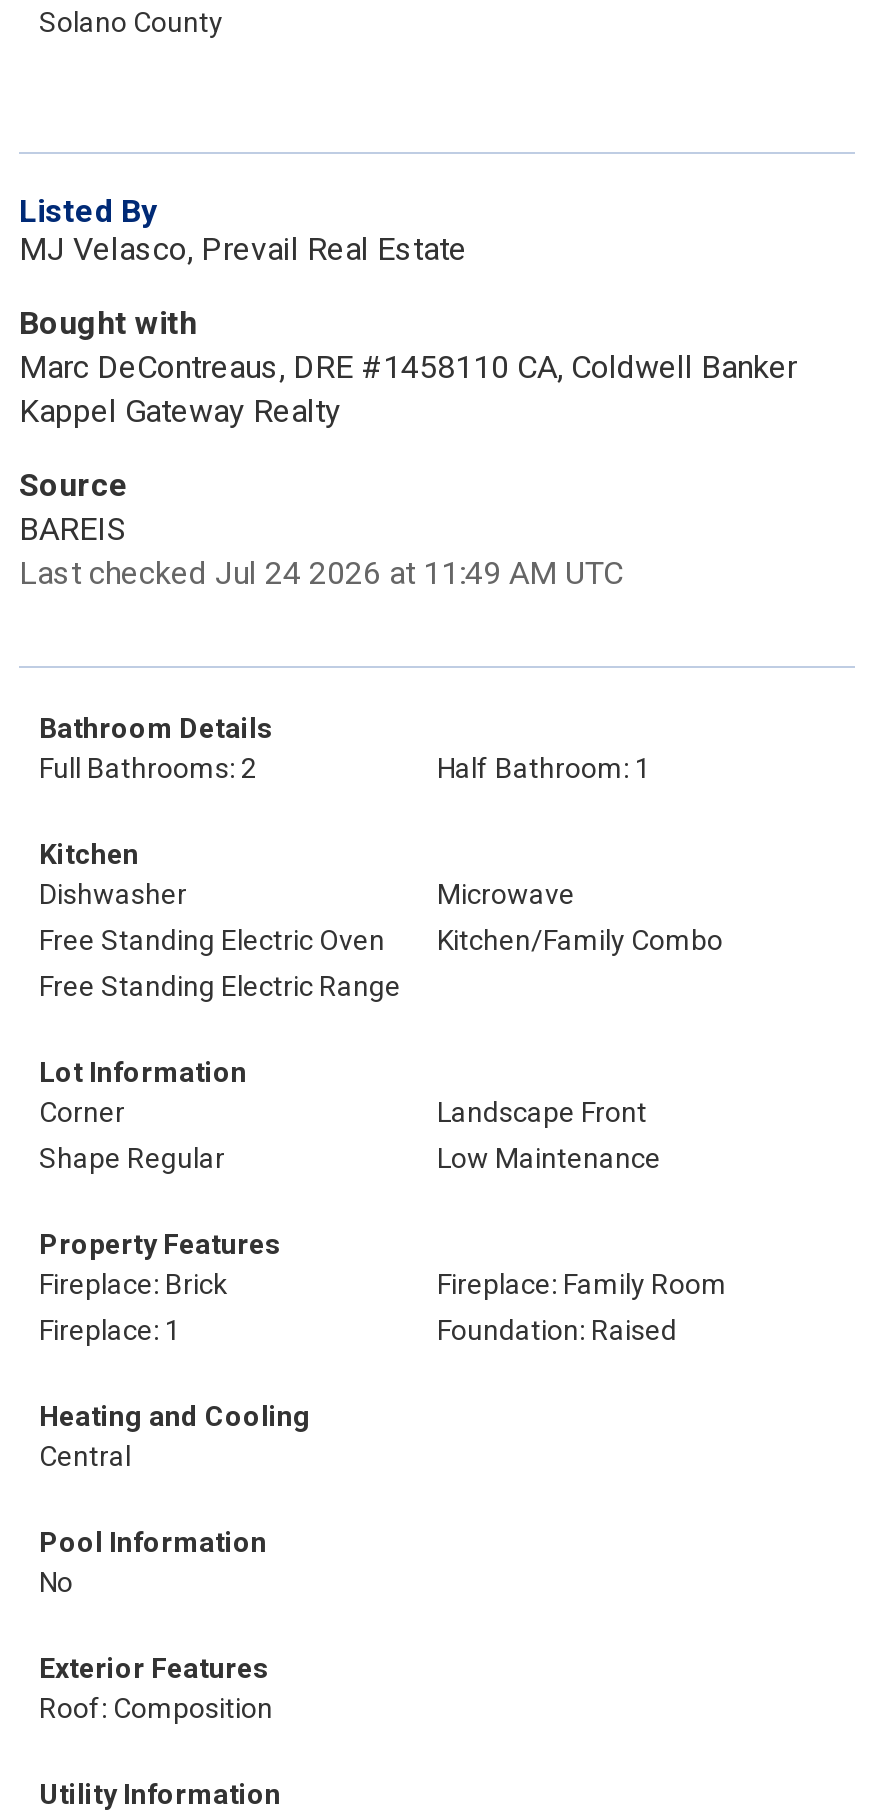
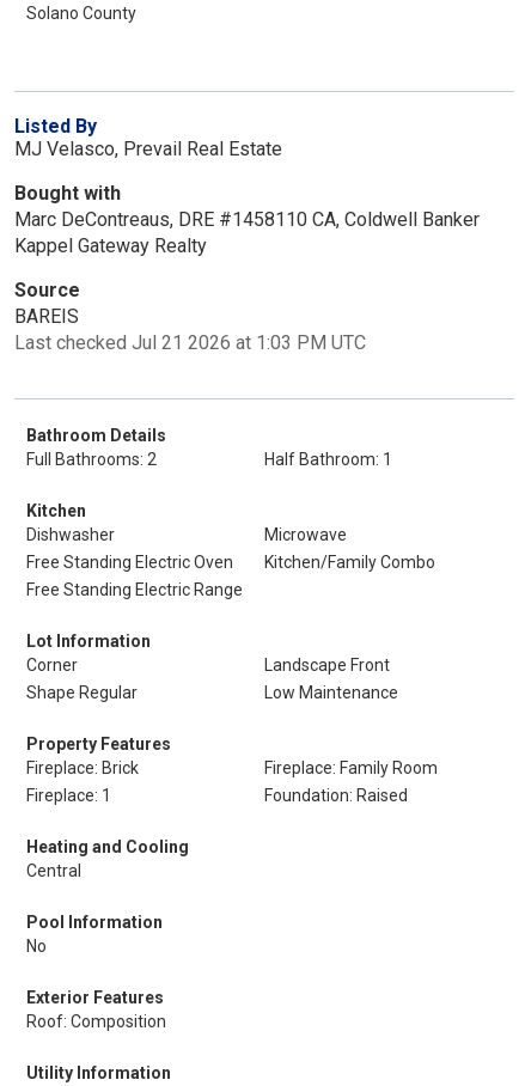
- Last checked Jul 24 2026 at 11:49 AM UTC
+ Last checked Jul 21 2026 at 1:03 PM UTC
